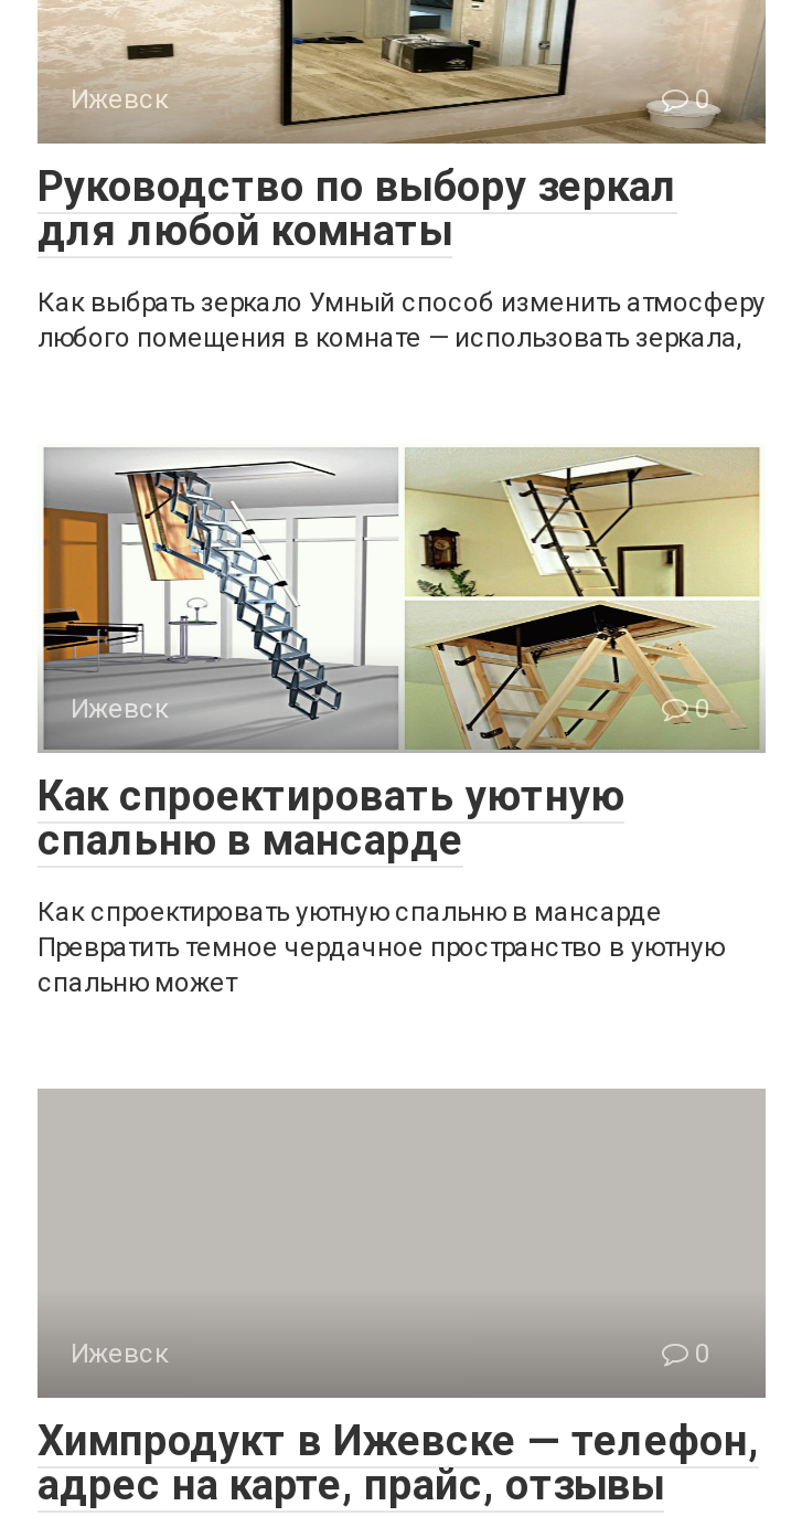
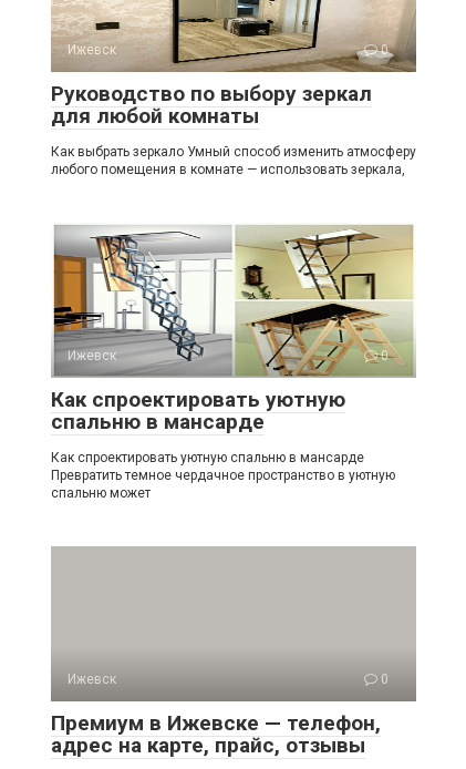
- Химпродукт в Ижевске — телефон,
+ Премиум в Ижевске — телефон,
